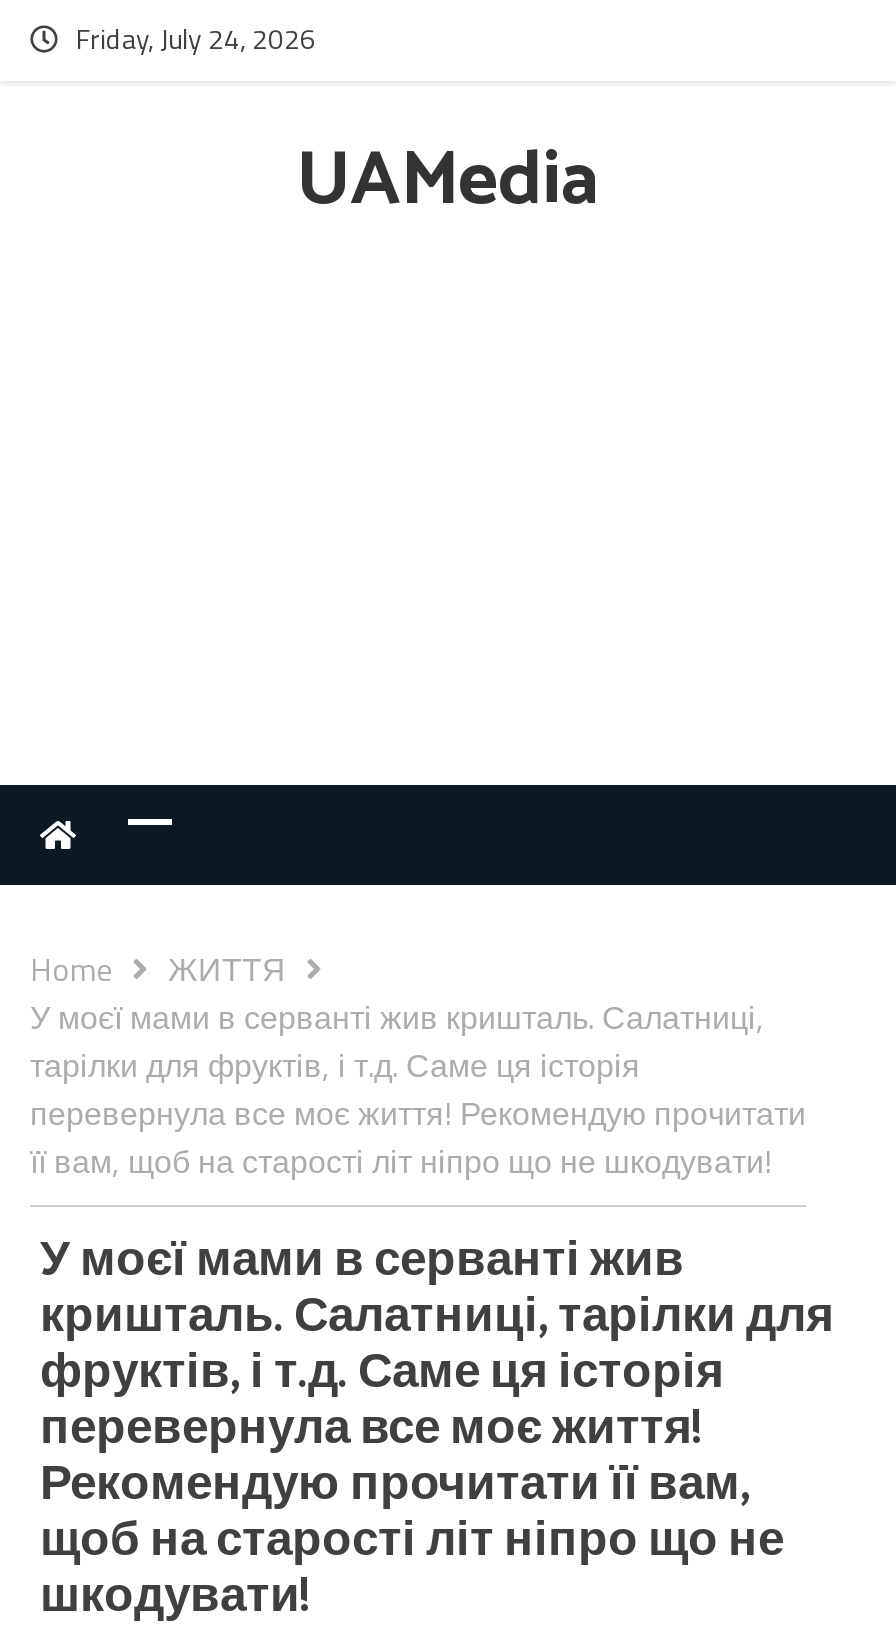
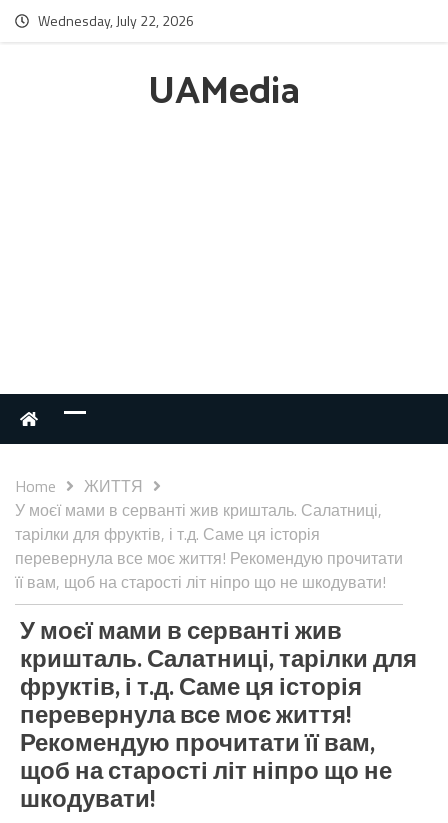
- Friday, July 24, 2026
+ Wednesday, July 22, 2026
